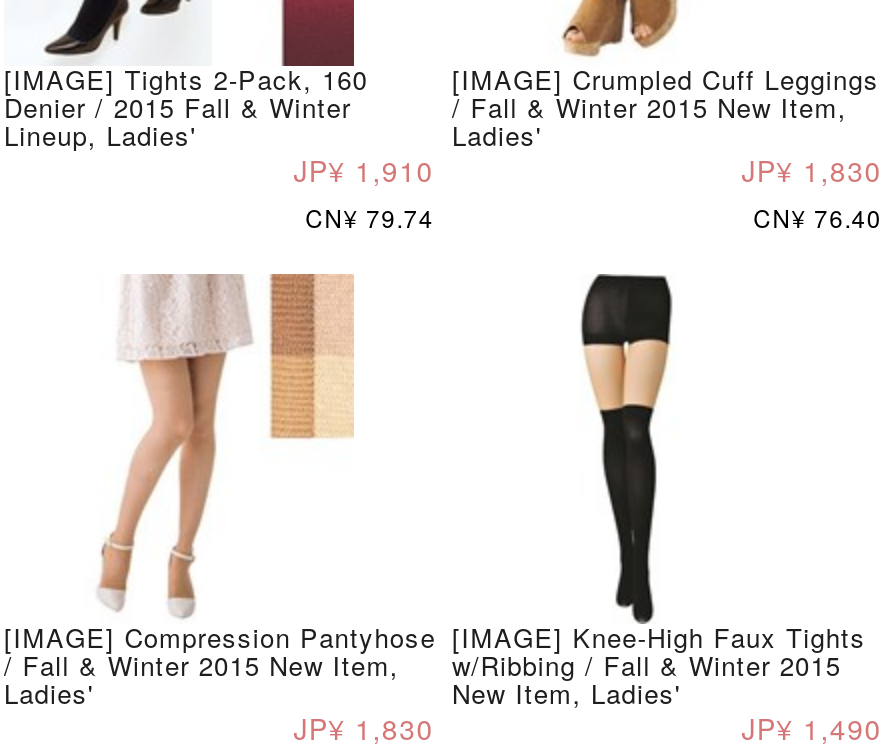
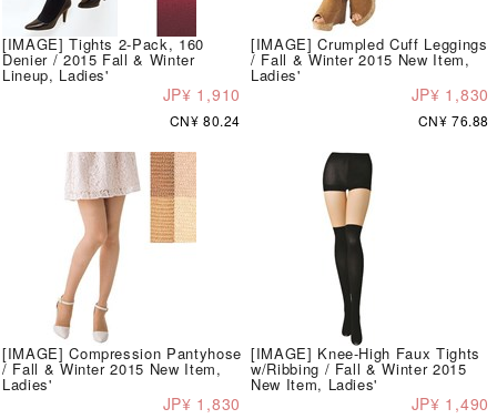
- CN¥ 79.74
+ CN¥ 80.24

- CN¥ 76.40
+ CN¥ 76.88
